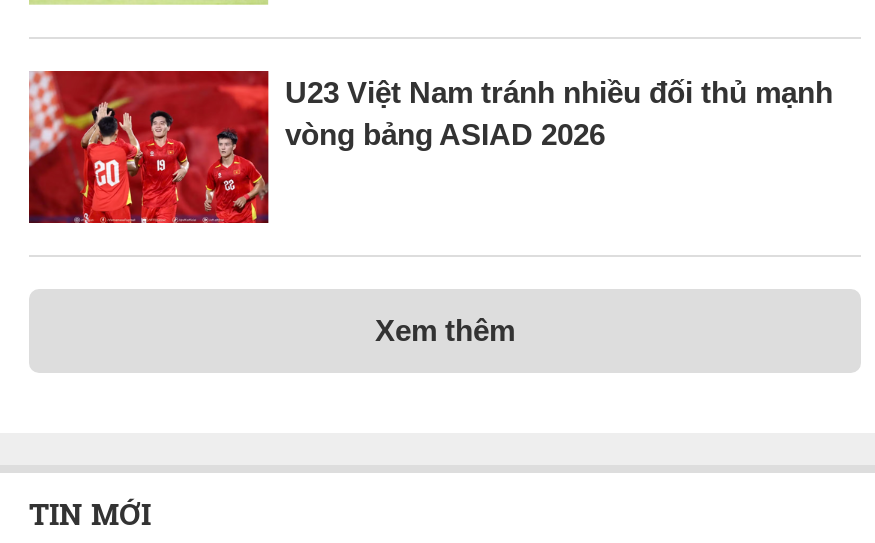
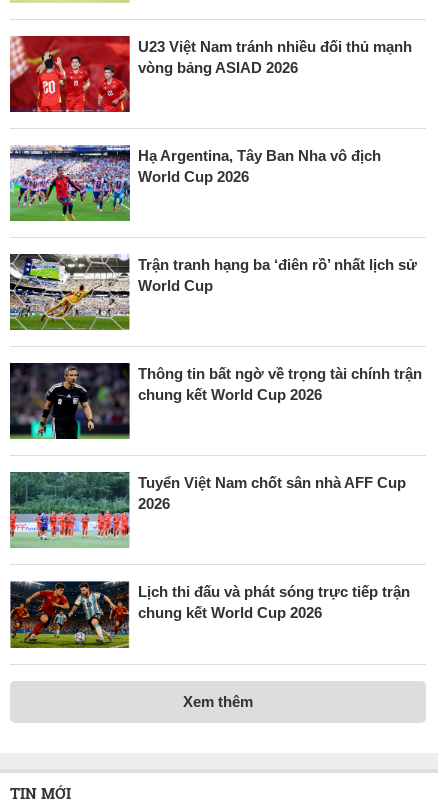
+ [image]
+ Hạ Argentina, Tây Ban Nha vô địch
+ World Cup 2026

+ [image]
+ Trận tranh hạng ba ‘điên rồ’ nhất lịch sử
+ World Cup

+ [image]
+ Thông tin bất ngờ về trọng tài chính trận
+ chung kết World Cup 2026

+ [image]
+ Tuyển Việt Nam chốt sân nhà AFF Cup
+ 2026

+ [image]
+ Lịch thi đấu và phát sóng trực tiếp trận
+ chung kết World Cup 2026
